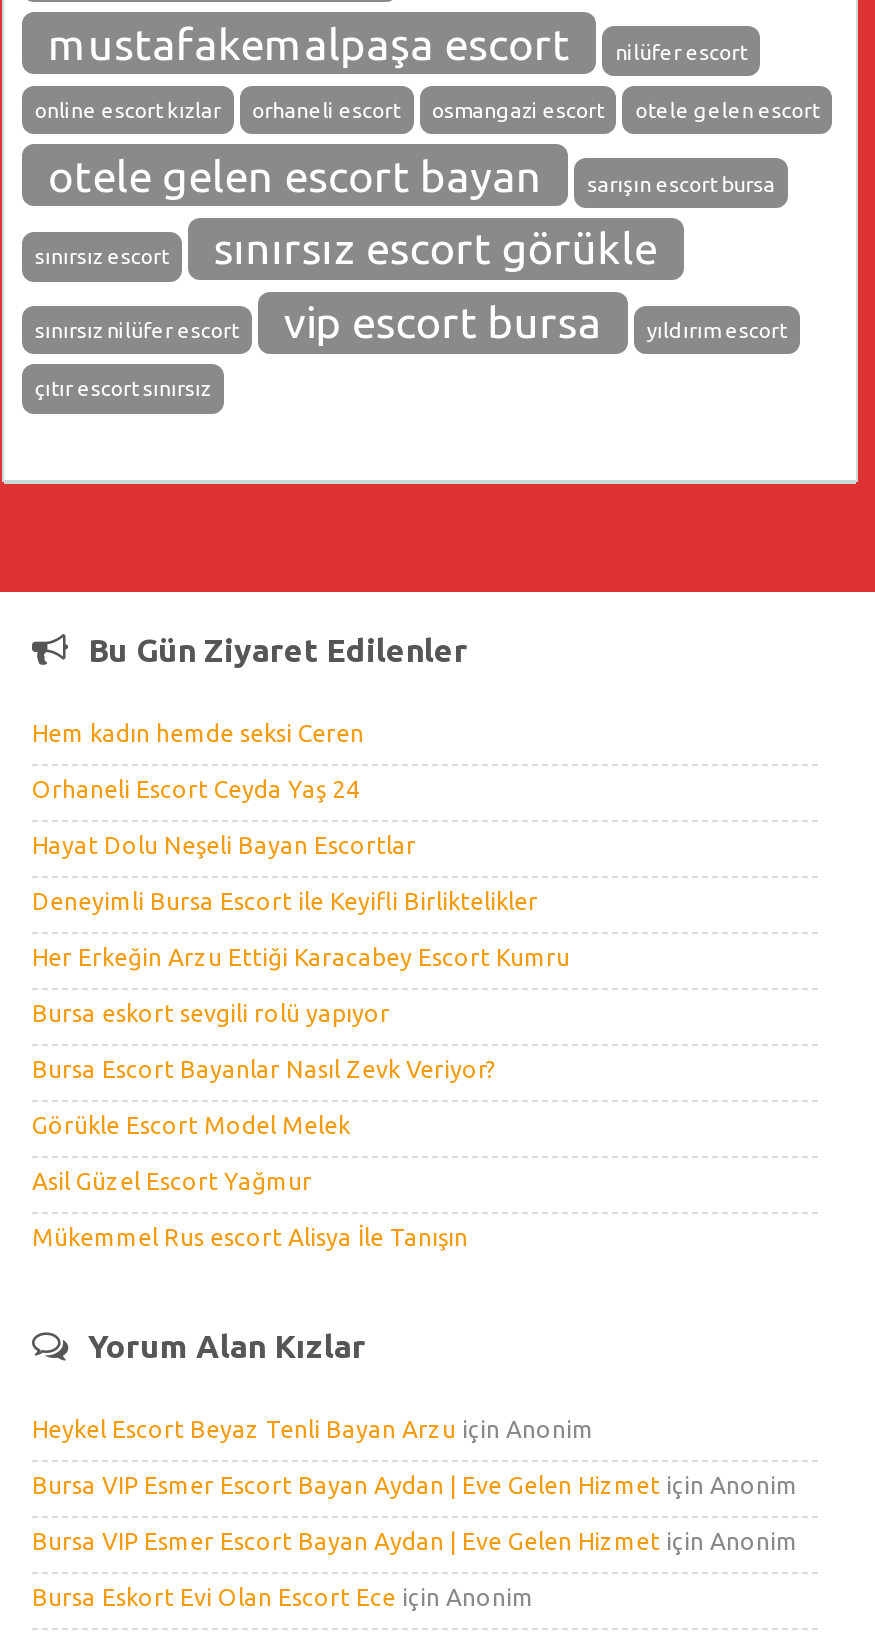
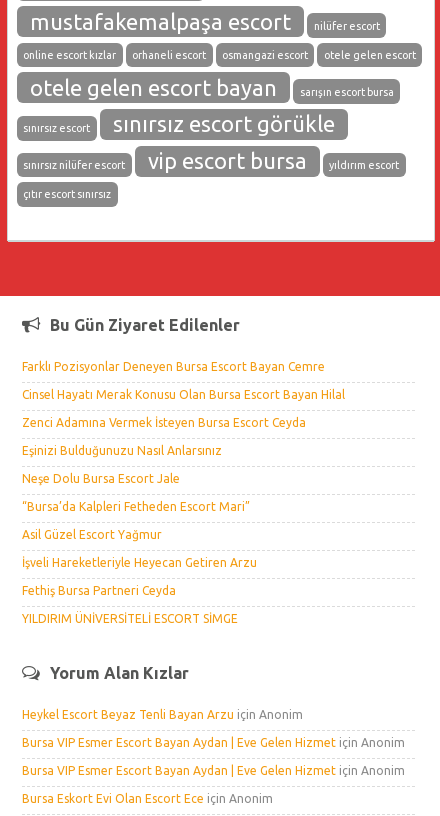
- Hem kadın hemde seksi Ceren
- Orhaneli Escort Ceyda Yaş 24
- Hayat Dolu Neşeli Bayan Escortlar
- Deneyimli Bursa Escort ile Keyifli Birliktelikler
- Her Erkeğin Arzu Ettiği Karacabey Escort Kumru
- Bursa eskort sevgili rolü yapıyor
- Bursa Escort Bayanlar Nasıl Zevk Veriyor?
- Görükle Escort Model Melek
+ Farklı Pozisyonlar Deneyen Bursa Escort Bayan Cemre
+ Cinsel Hayatı Merak Konusu Olan Bursa Escort Bayan Hilal
+ Zenci Adamına Vermek İsteyen Bursa Escort Ceyda
+ Eşinizi Bulduğunuzu Nasıl Anlarsınız
+ Neşe Dolu Bursa Escort Jale
+ “Bursa’da Kalpleri Fetheden Escort Mari”

moved up: Asil Güzel Escort Yağmur

- Mükemmel Rus escort Alisya İle Tanışın
+ İşveli Hareketleriyle Heyecan Getiren Arzu
+ Fethiş Bursa Partneri Ceyda
+ YILDIRIM ÜNİVERSİTELİ ESCORT SİMGE
